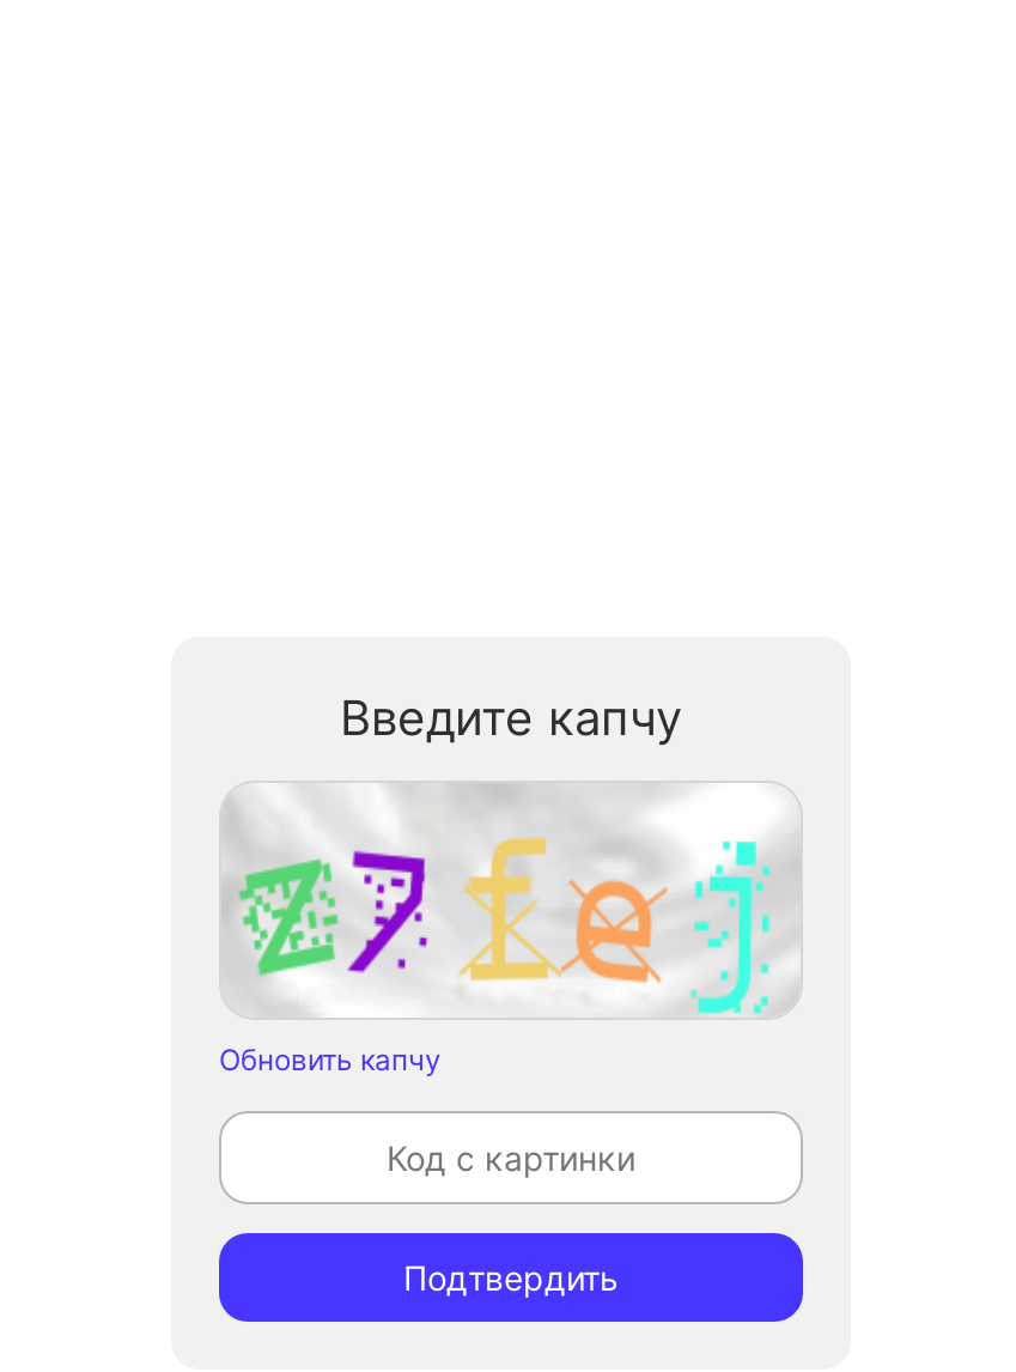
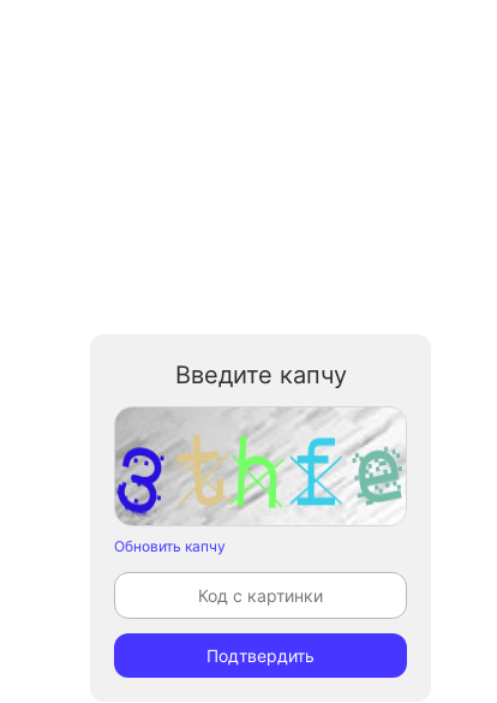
- [image]
+ [image]
